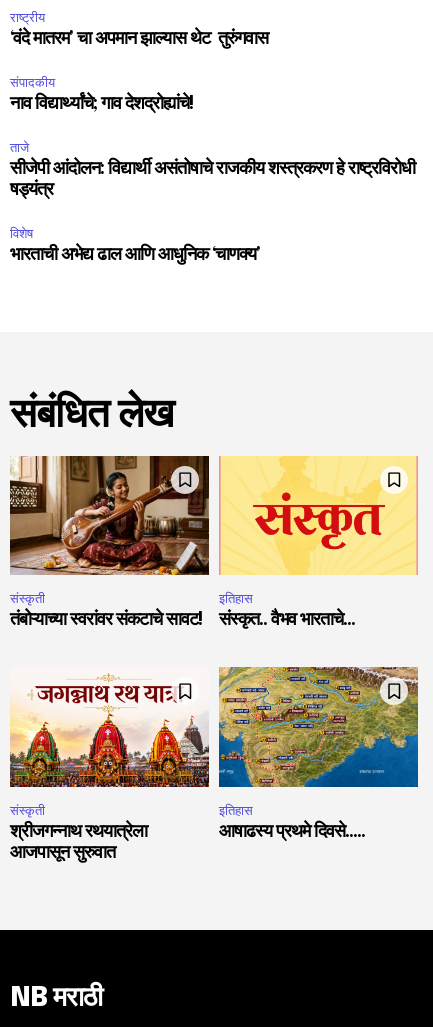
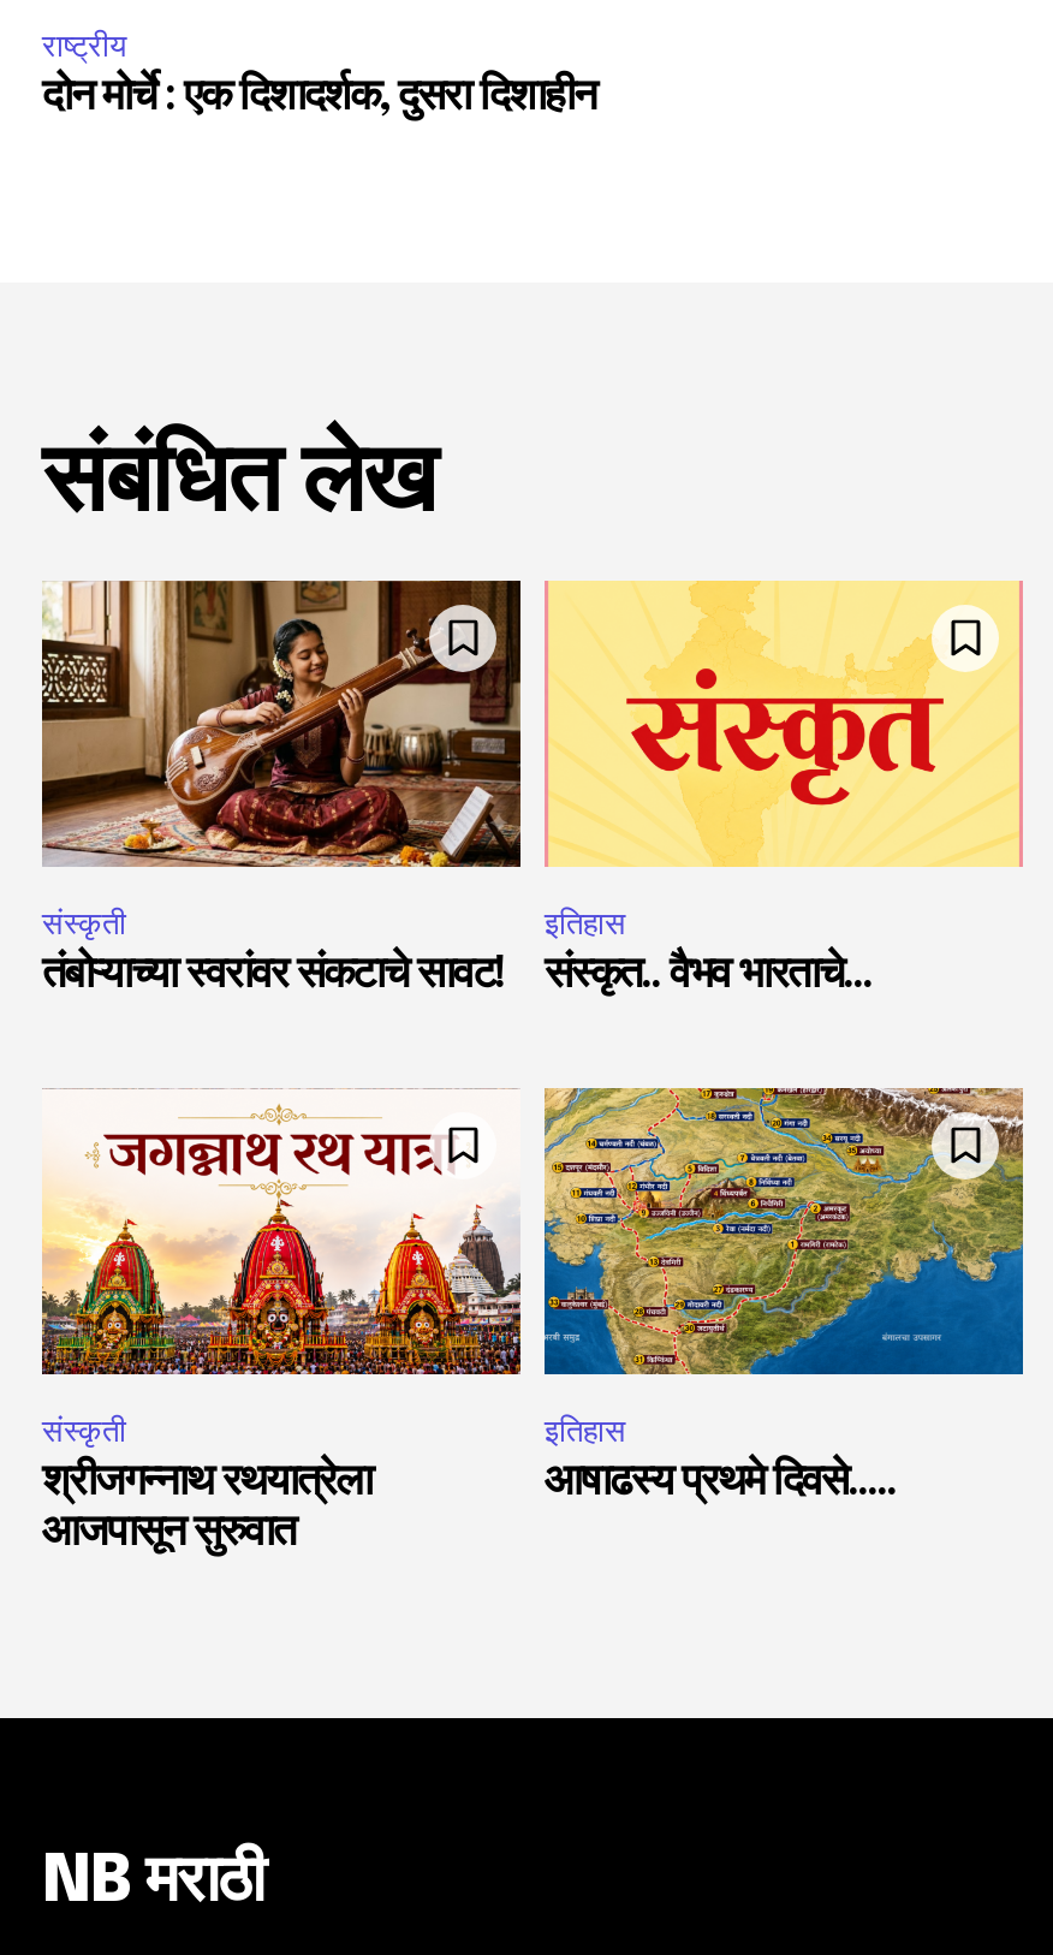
- ‘वंदे मातरम’ चा अपमान झाल्यास थेट तुरुंगवास
- संपादकीय
- नाव विद्यार्थ्यांचे; गाव देशद्रोह्यांचे!
- ताजे
- सीजेपी आंदोलन: विद्यार्थी असंतोषाचे राजकीय शस्त्रकरण हे राष्ट्रविरोधी
- षड्यंत्र
- विशेष
- भारताची अभेद्य ढाल आणि आधुनिक ‘चाणक्य’
+ दोन मोर्चे : एक दिशादर्शक, दुसरा दिशाहीन
